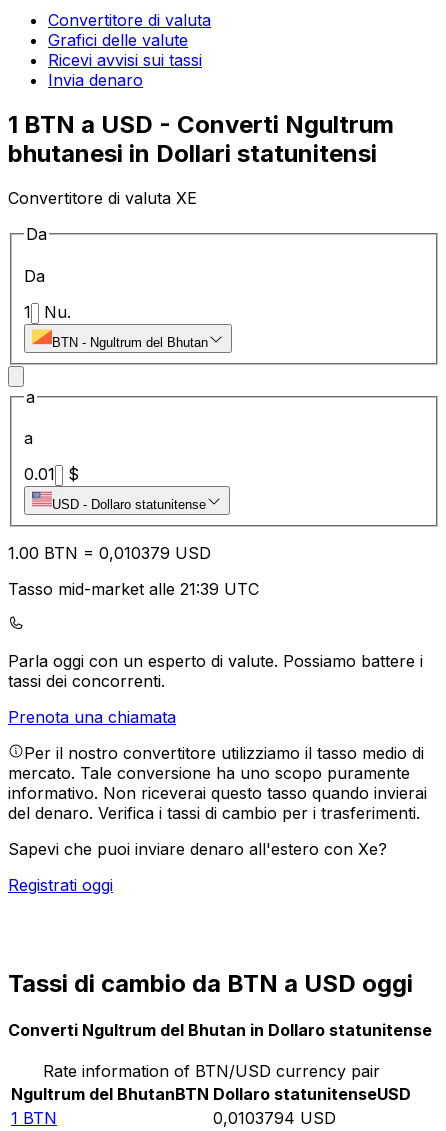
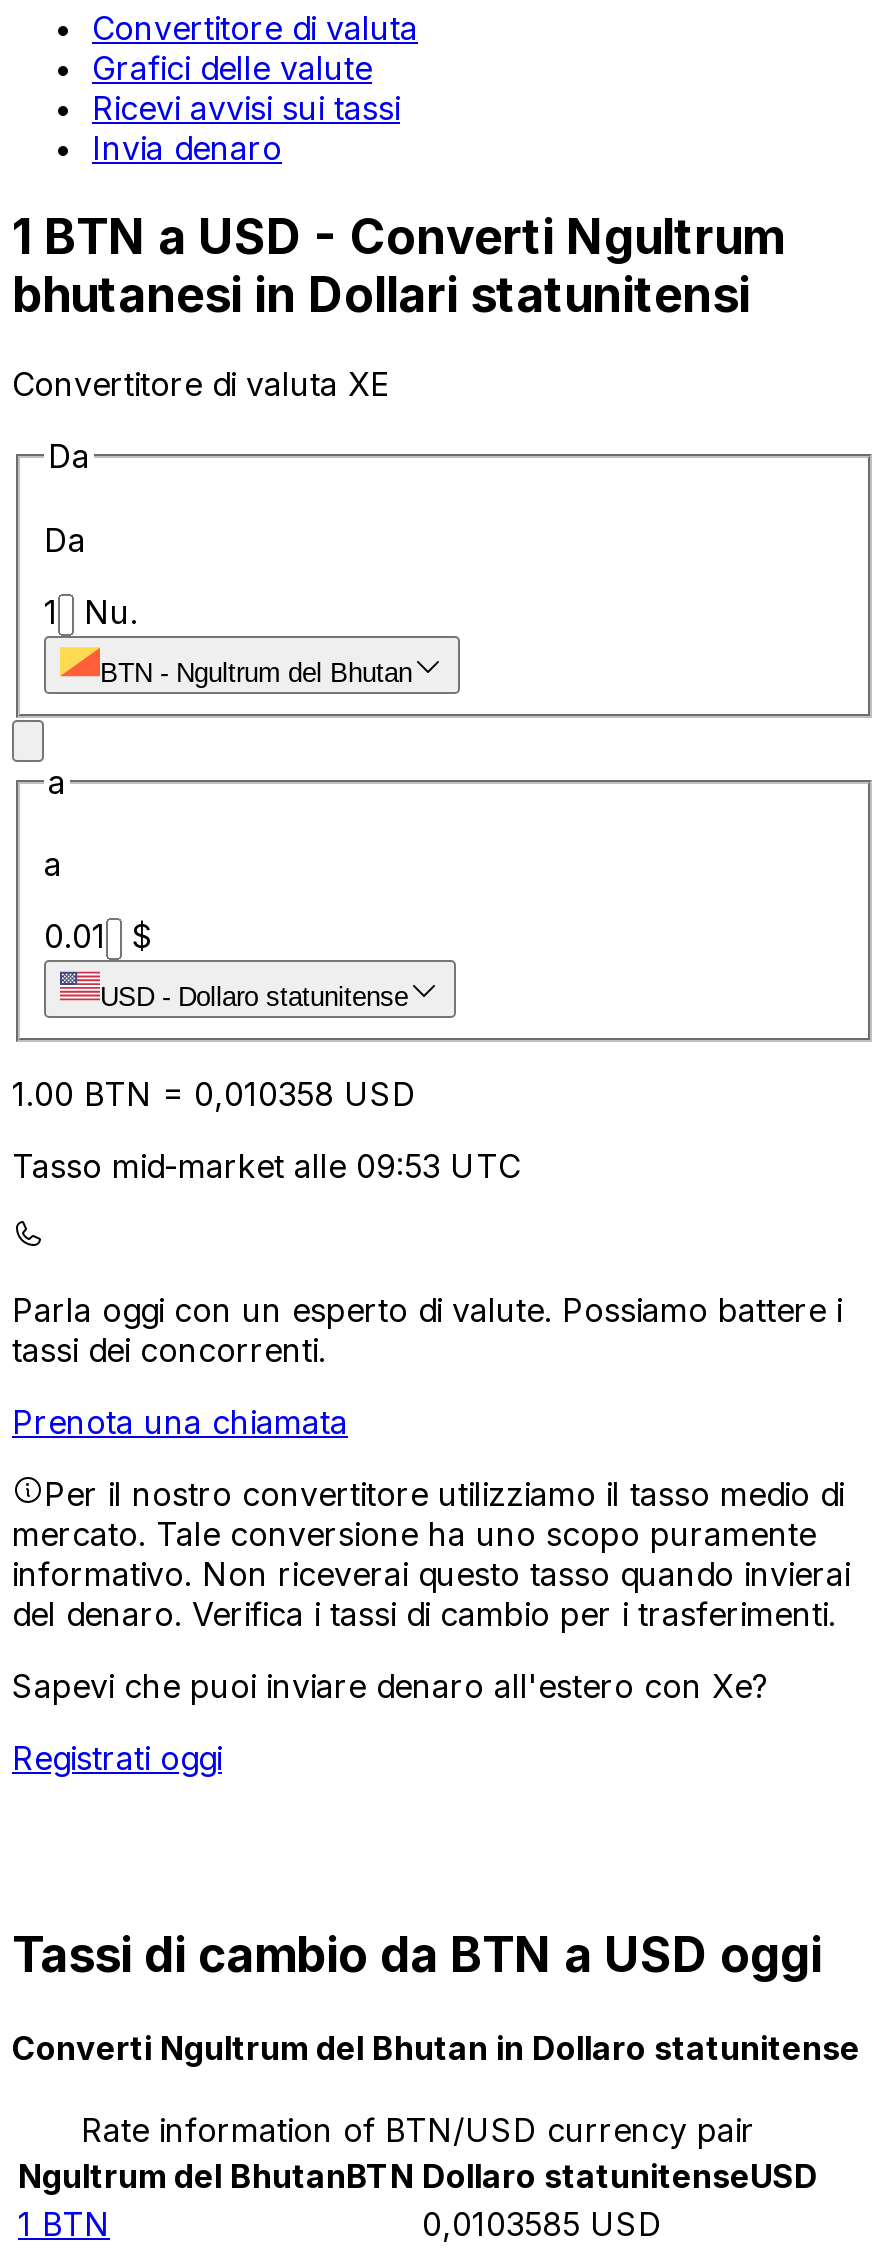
- 1.00 BTN = 0,010379 USD
+ 1.00 BTN = 0,010358 USD

- Tasso mid-market alle 21:39 UTC
+ Tasso mid-market alle 09:53 UTC

- 0,0103794 USD
+ 0,0103585 USD
